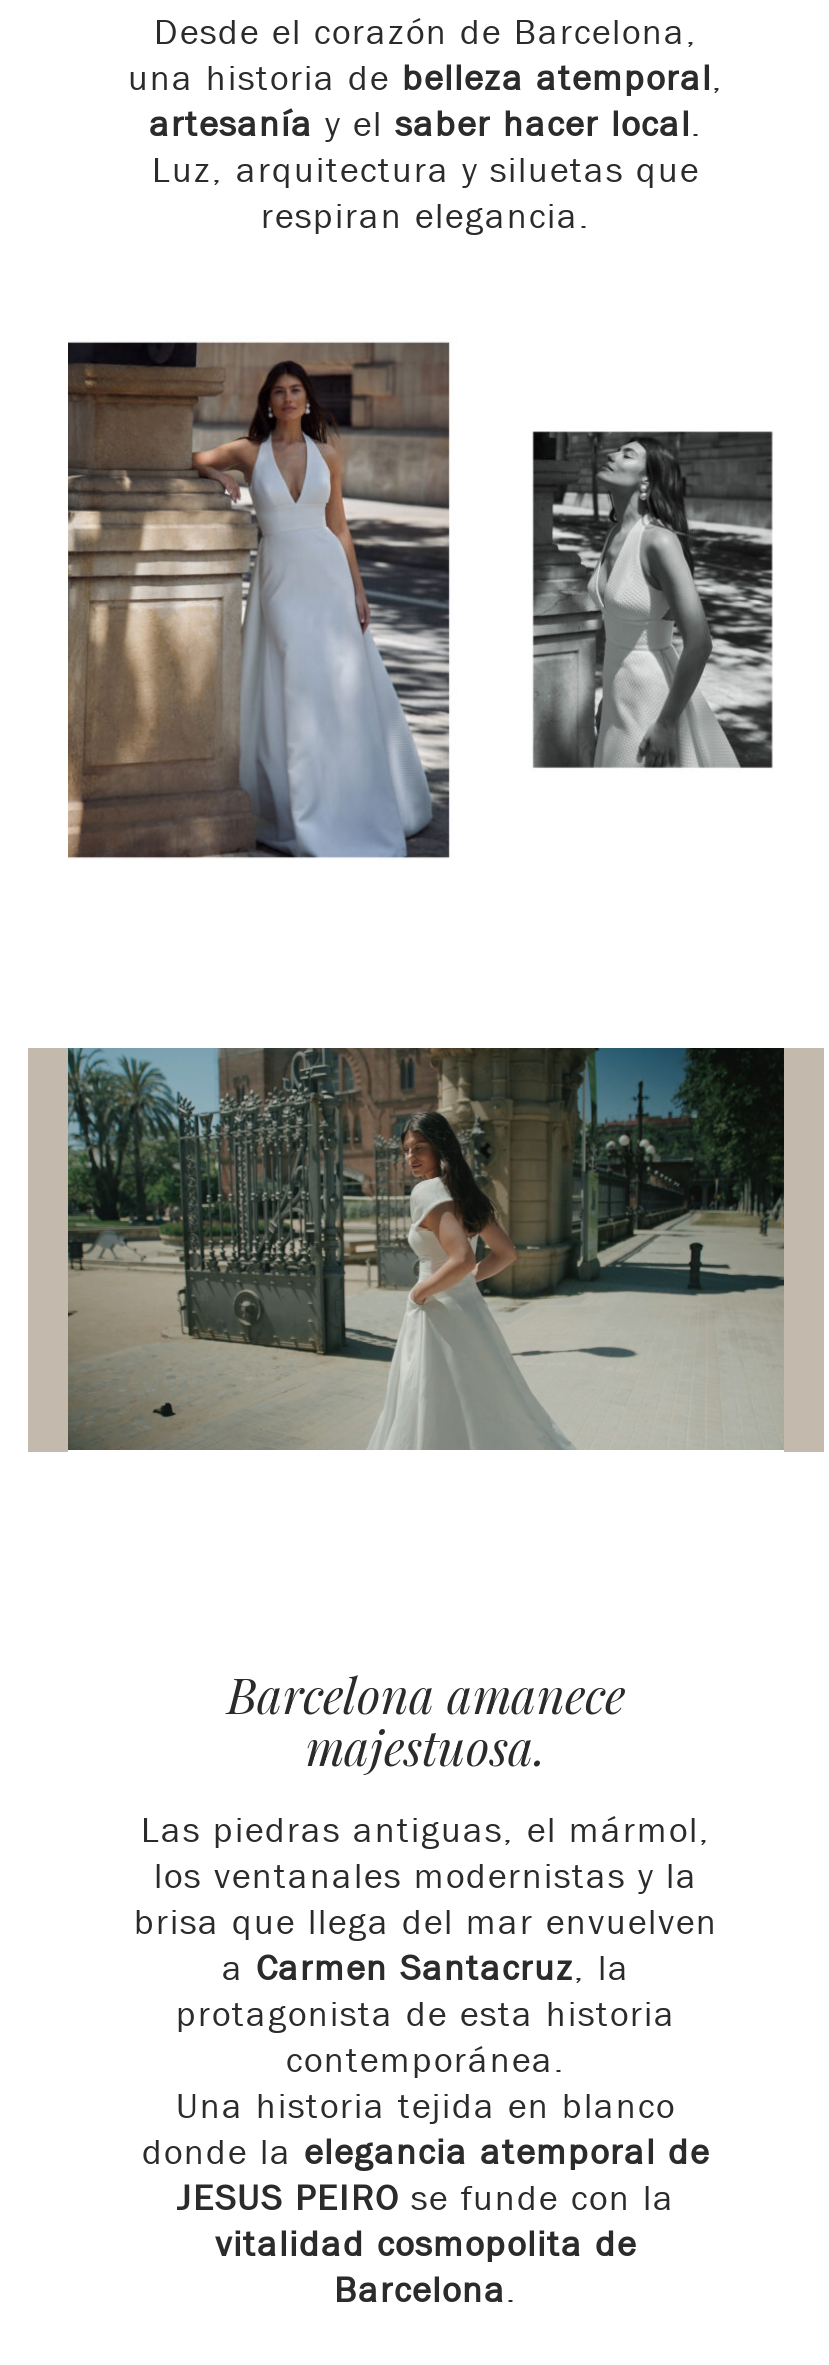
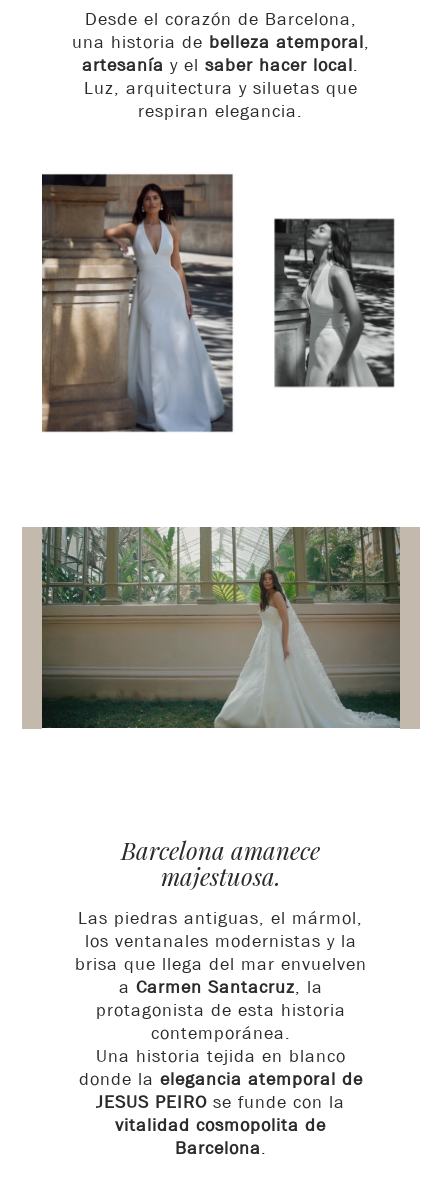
- [image]
+ [image]
